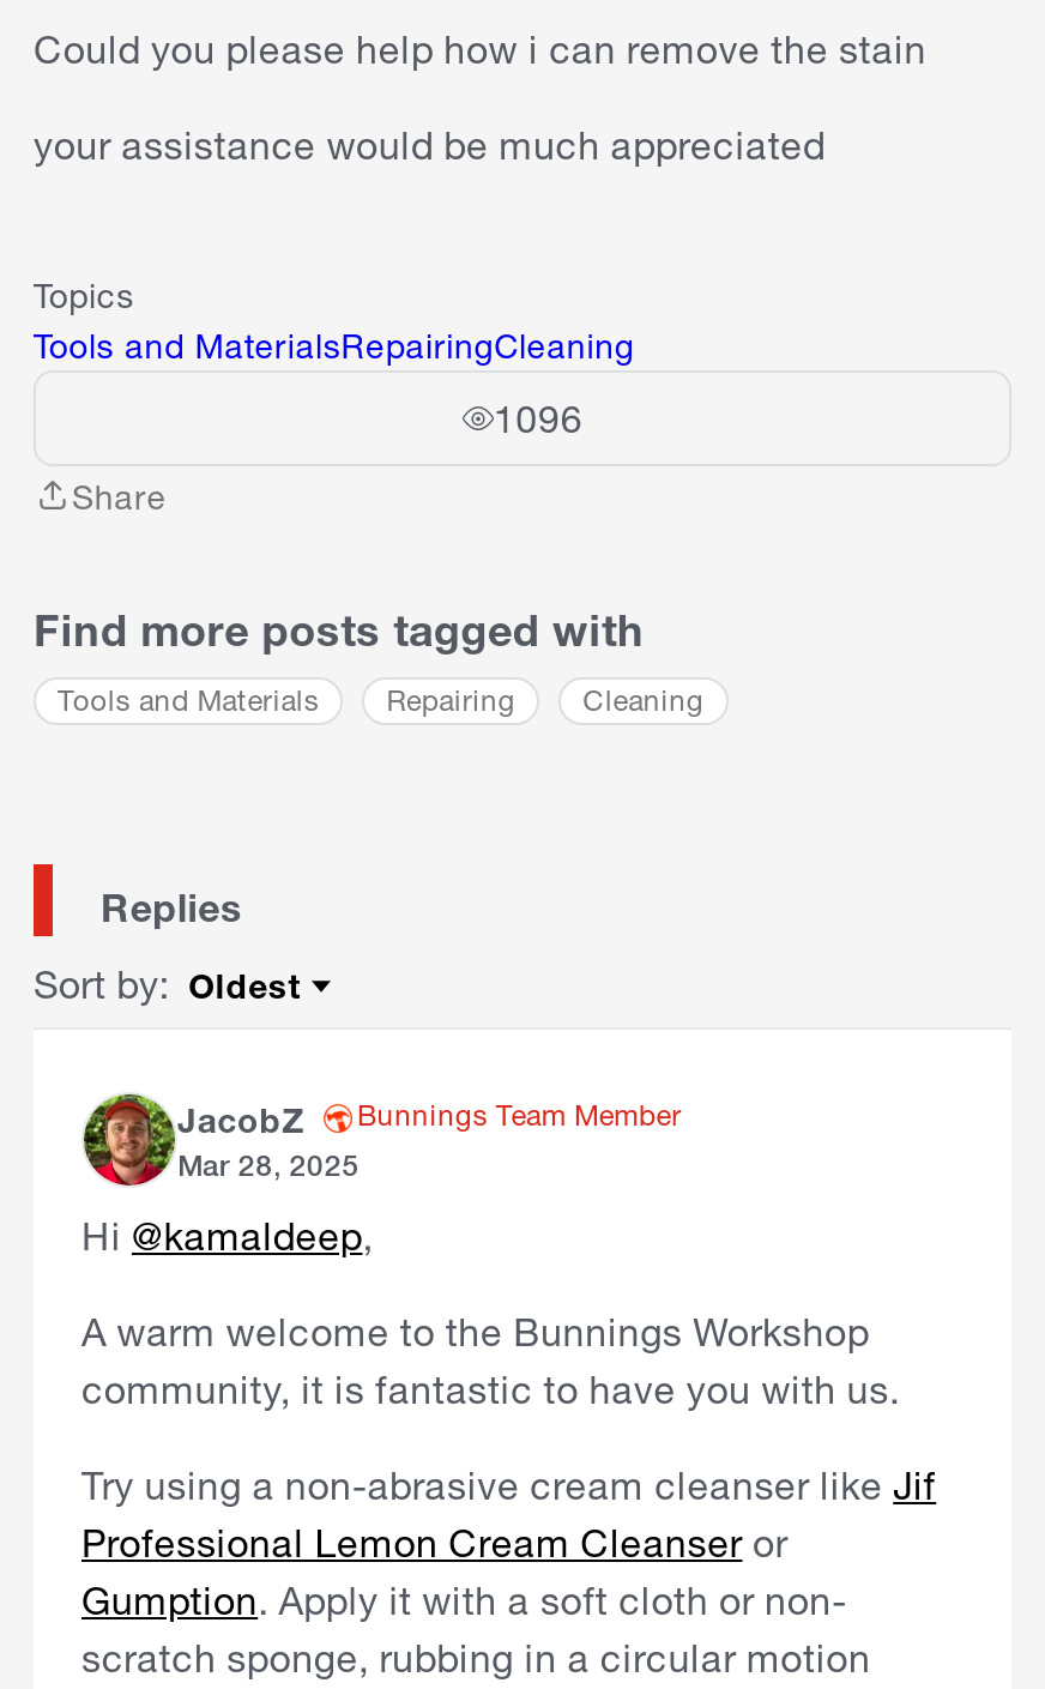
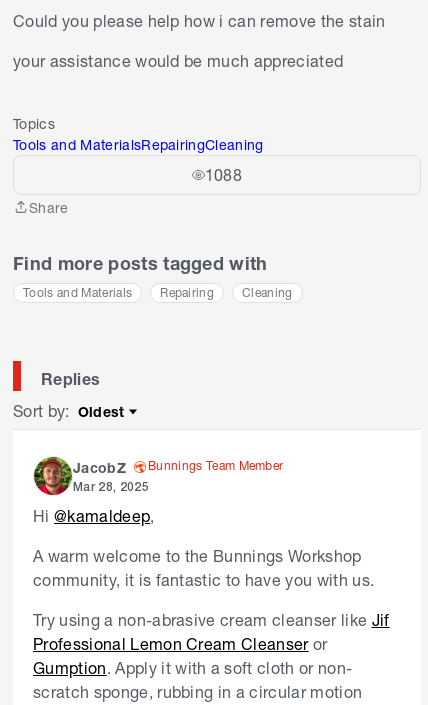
- 1096
+ 1088
